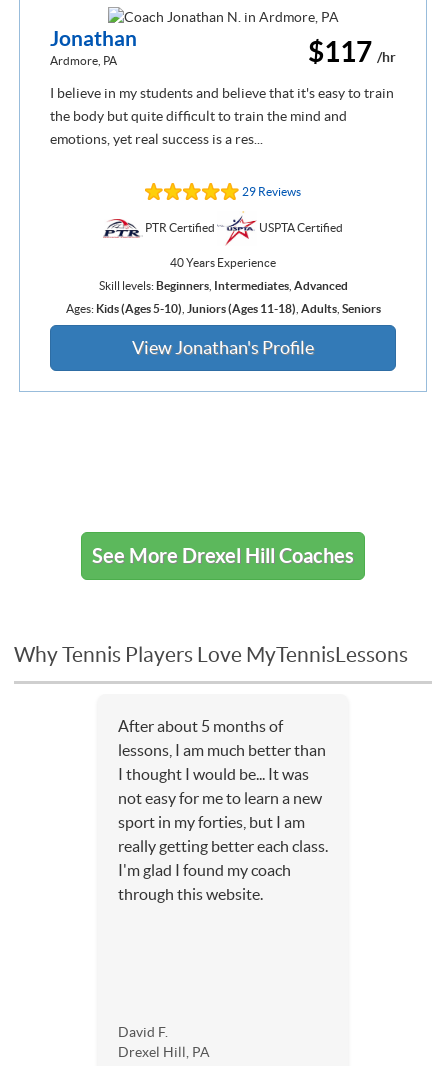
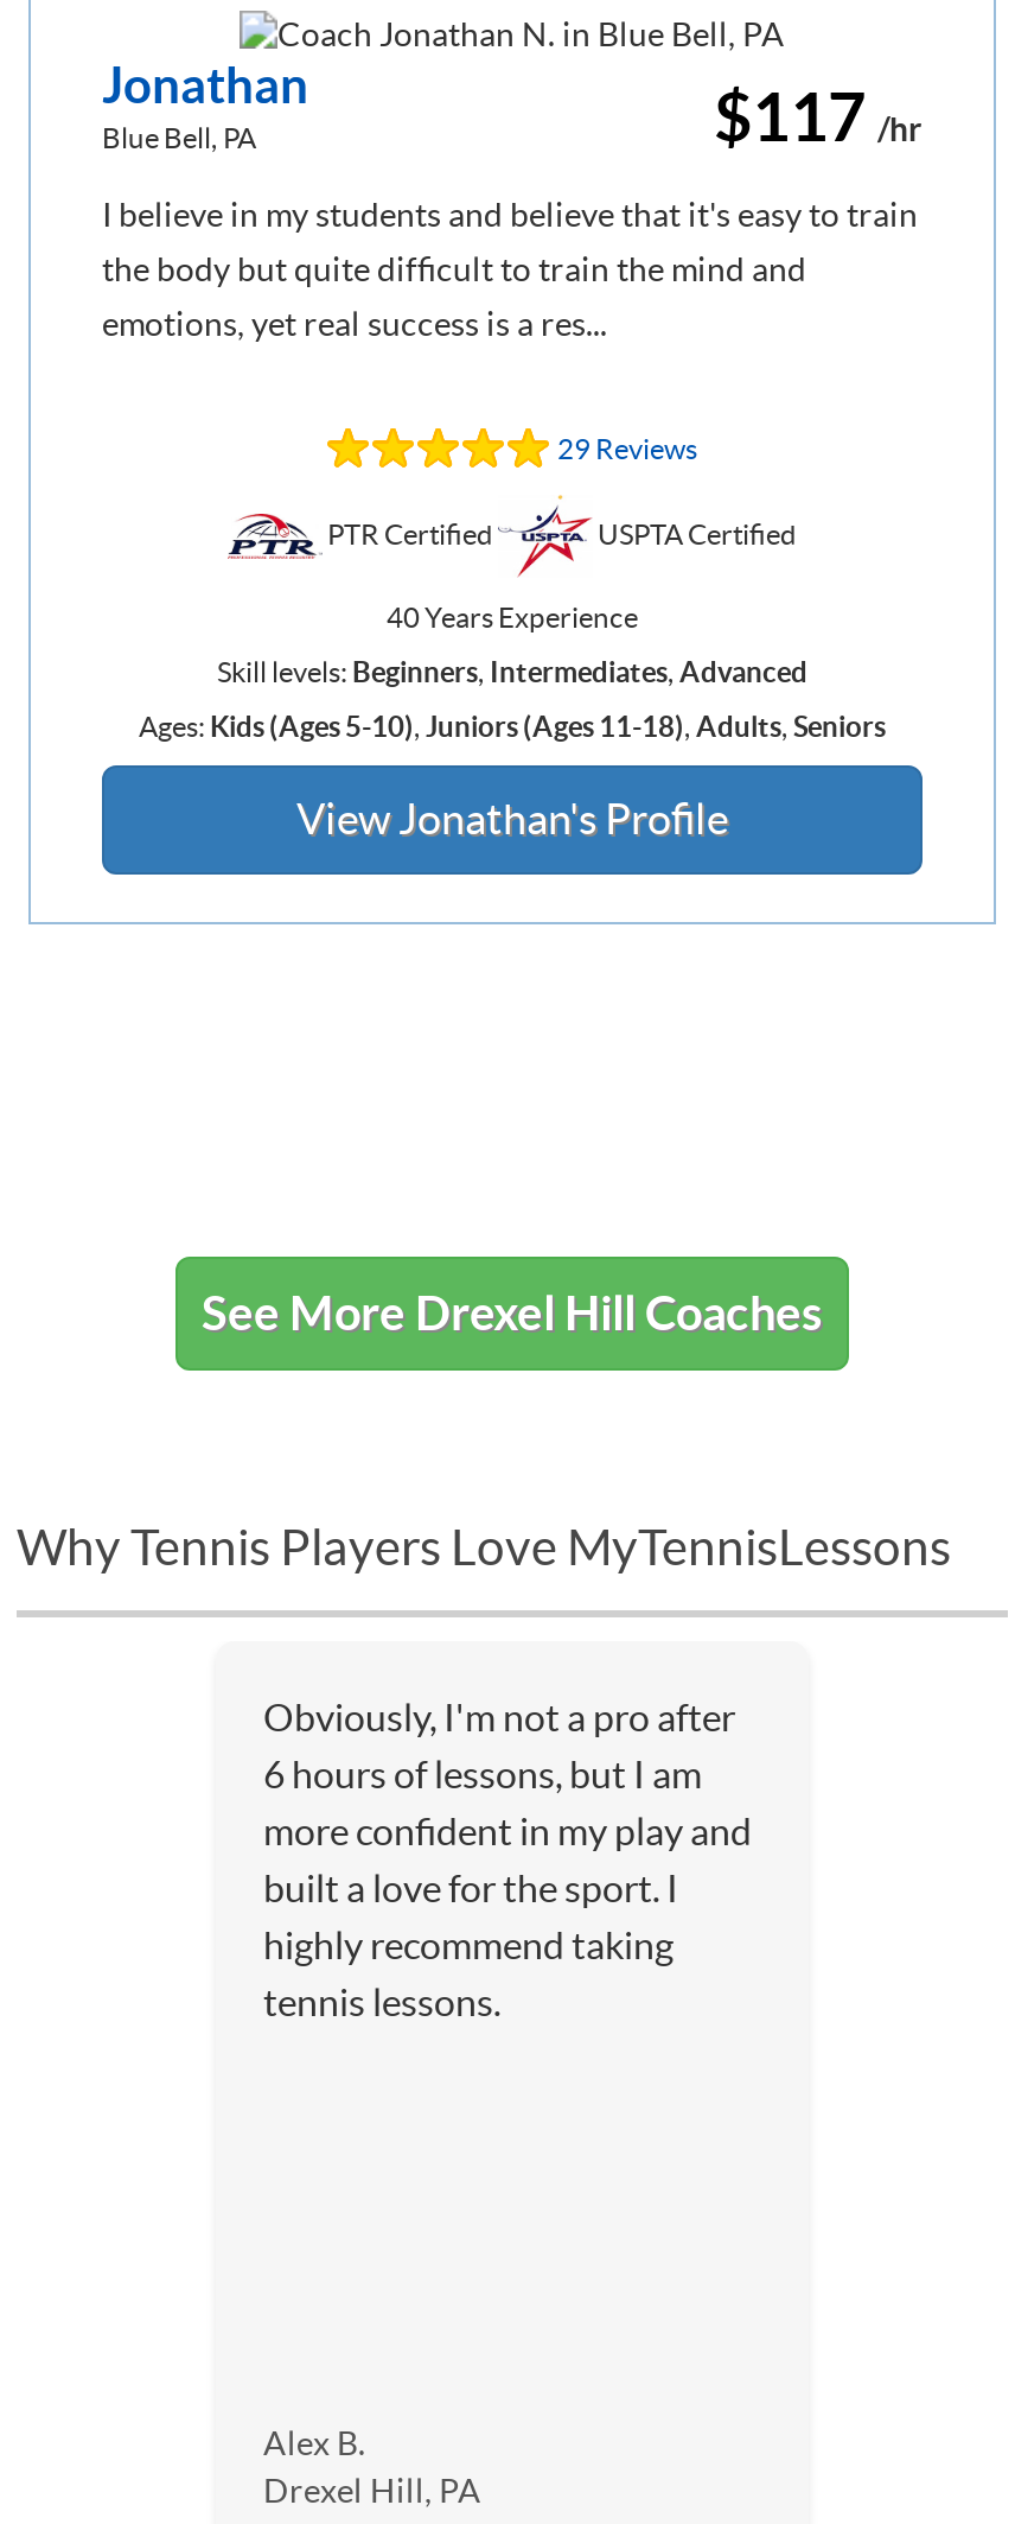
- Ardmore, PA
+ Blue Bell, PA

- After about 5 months of
- lessons, I am much better than
- I thought I would be... It was
- not easy for me to learn a new
- sport in my forties, but I am
- really getting better each class.
- I'm glad I found my coach
- through this website.
+ Obviously, I'm not a pro after
+ 6 hours of lessons, but I am
+ more confident in my play and
+ built a love for the sport. I
+ highly recommend taking
+ tennis lessons.

- David F.
+ Alex B.
